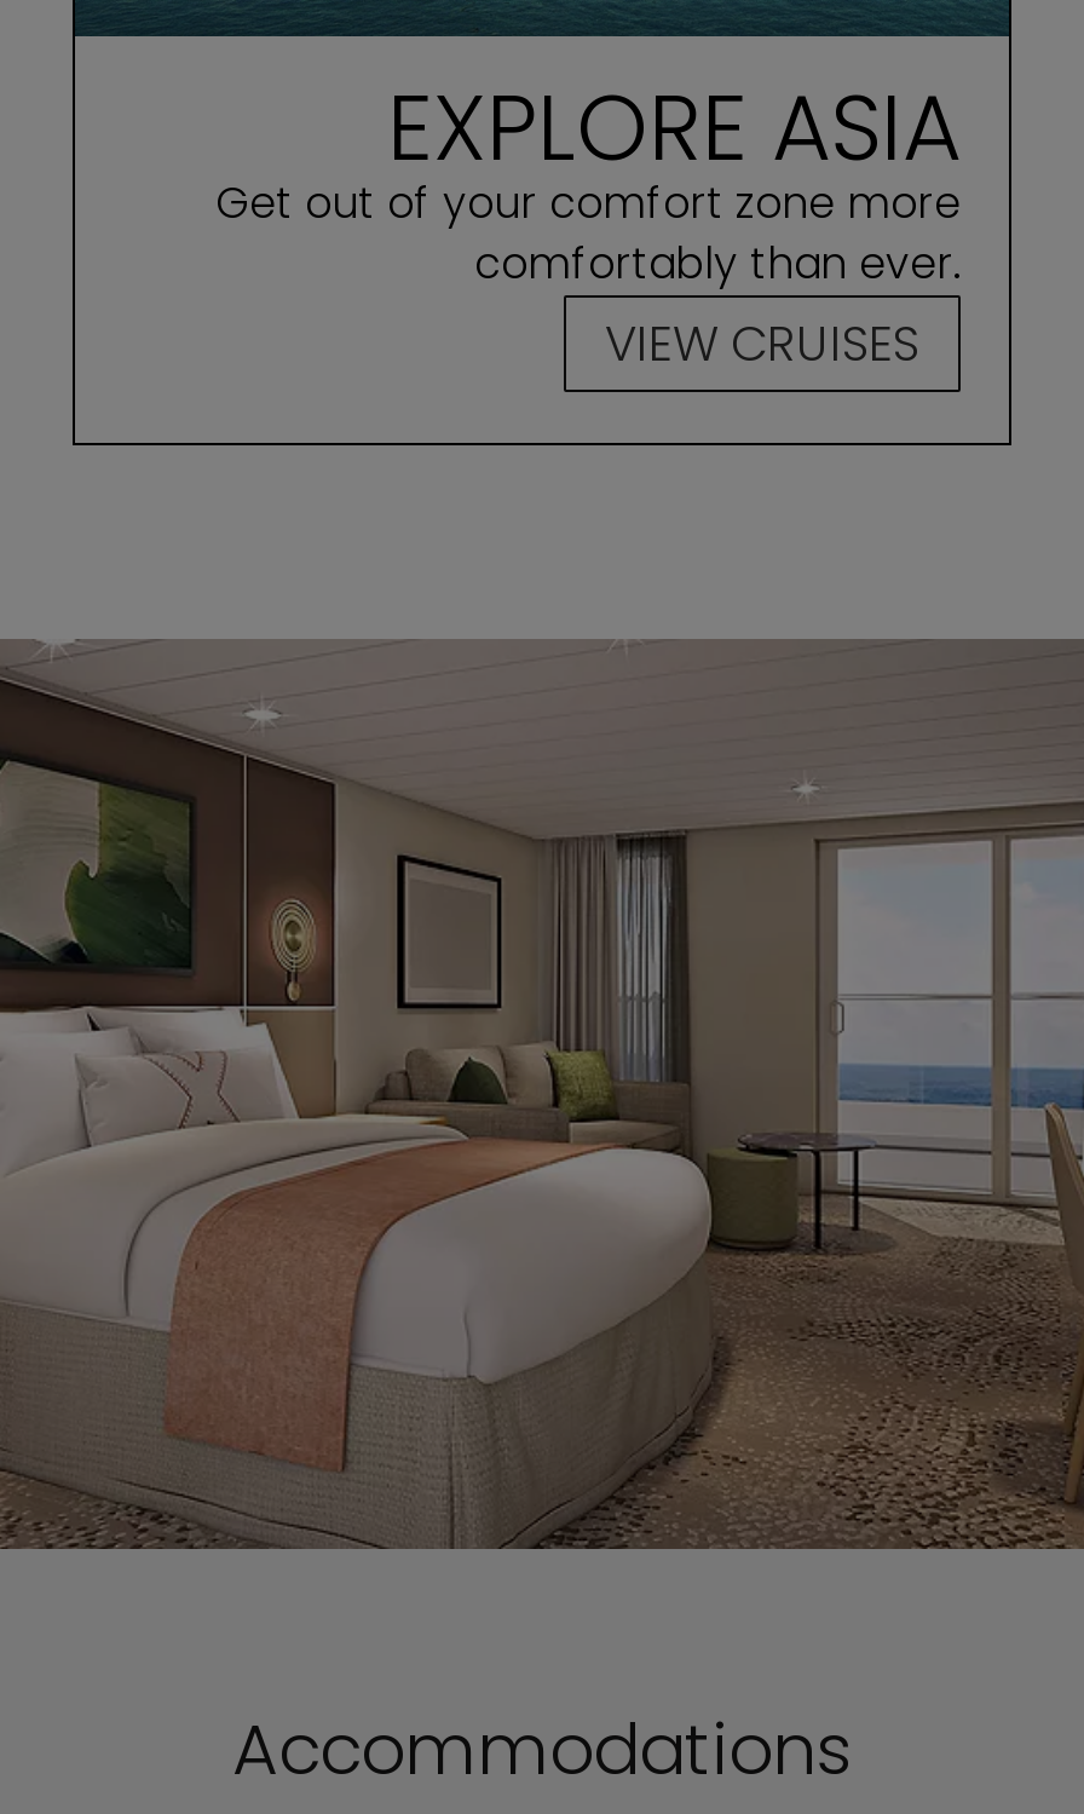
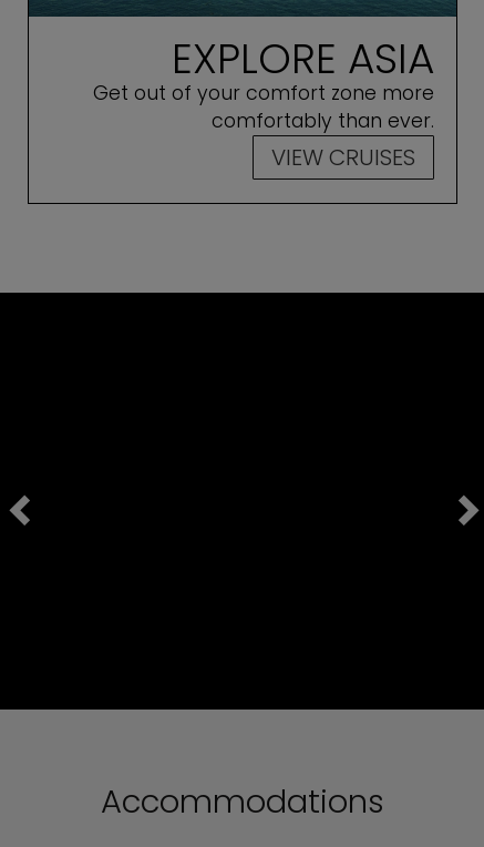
- [image]
